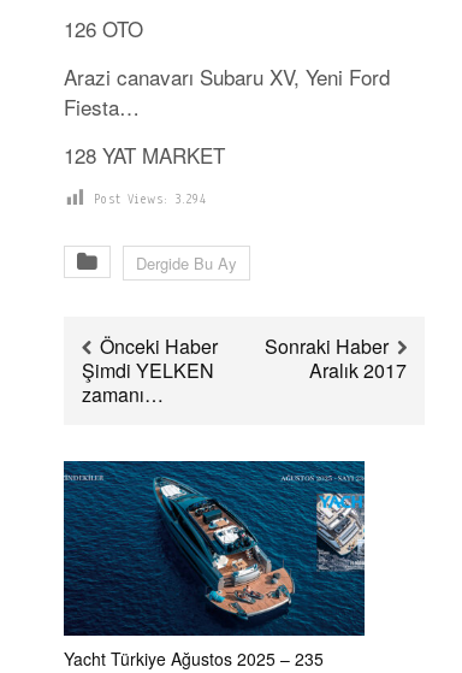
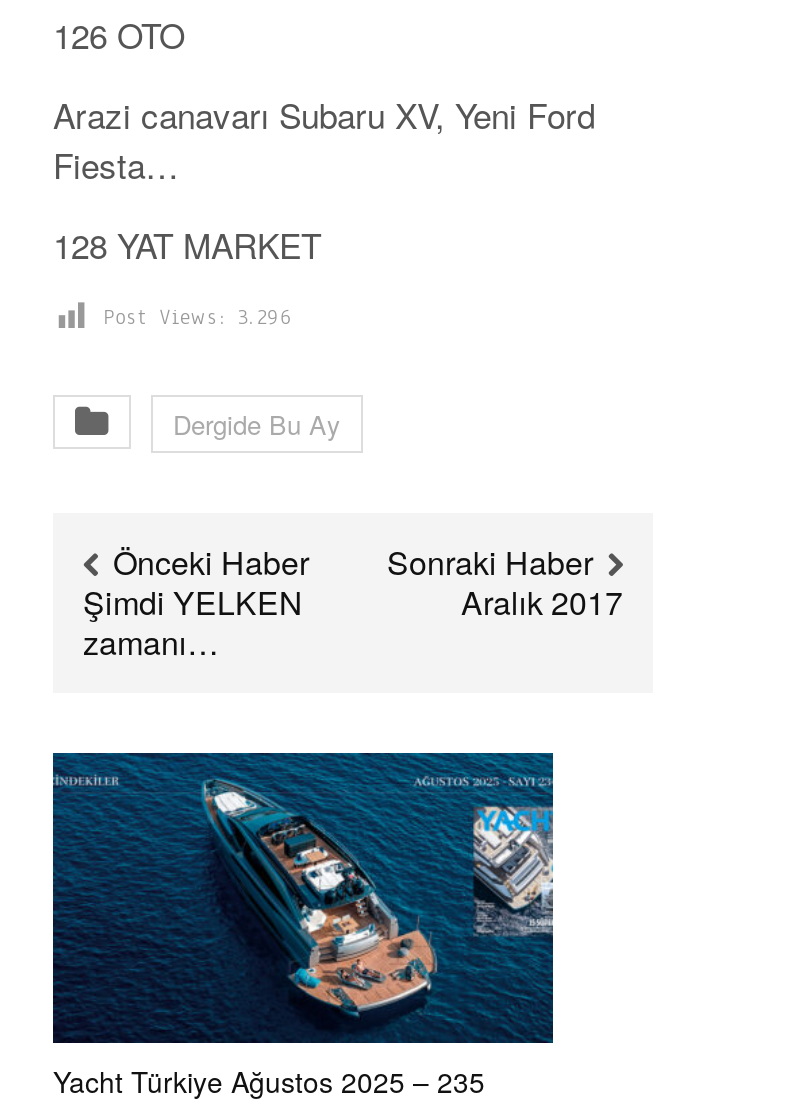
- Post Views: 3.294
+ Post Views: 3.296
